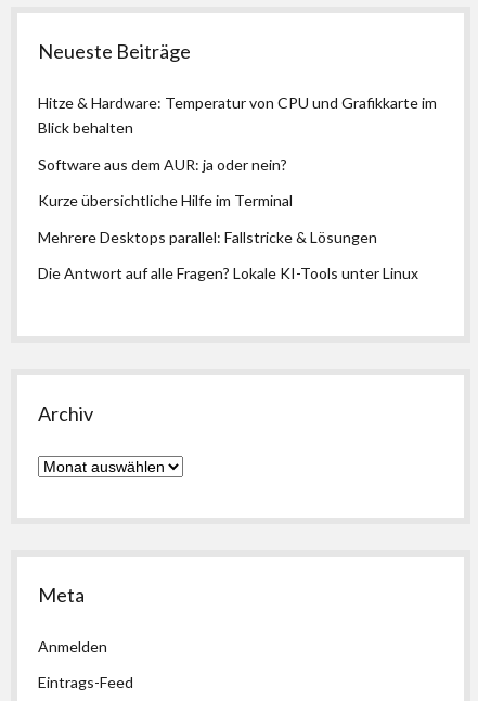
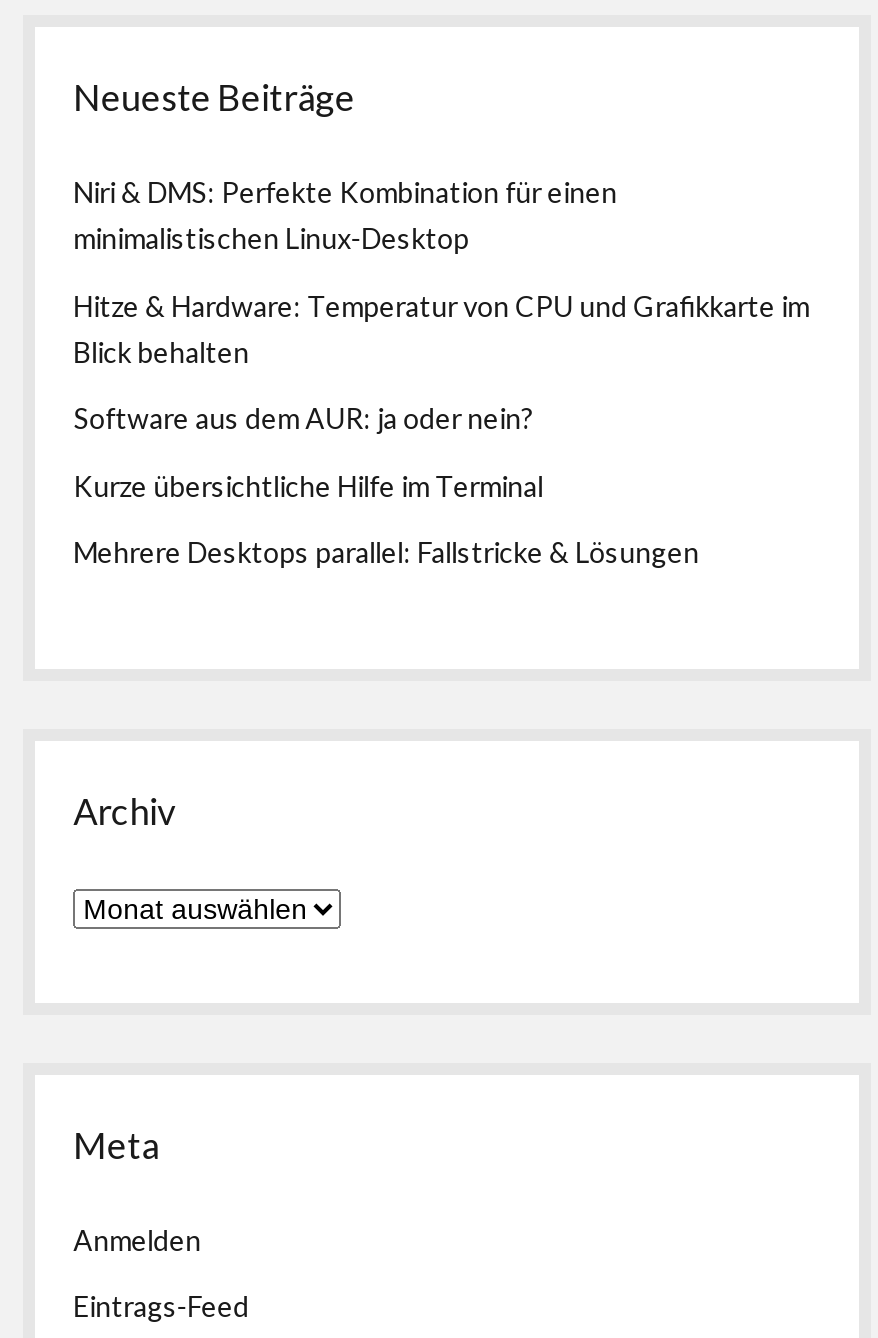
+ Niri & DMS: Perfekte Kombination für einen
+ minimalistischen Linux-Desktop

moved down: Hitze & Hardware: Temperatur von CPU und Grafikkarte im | Blick behalten | Software aus dem AUR: ja oder nein? | Kurze übersichtliche Hilfe im Terminal | Mehrere Desktops parallel: Fallstricke & Lösungen

- Die Antwort auf alle Fragen? Lokale KI-Tools unter Linux
